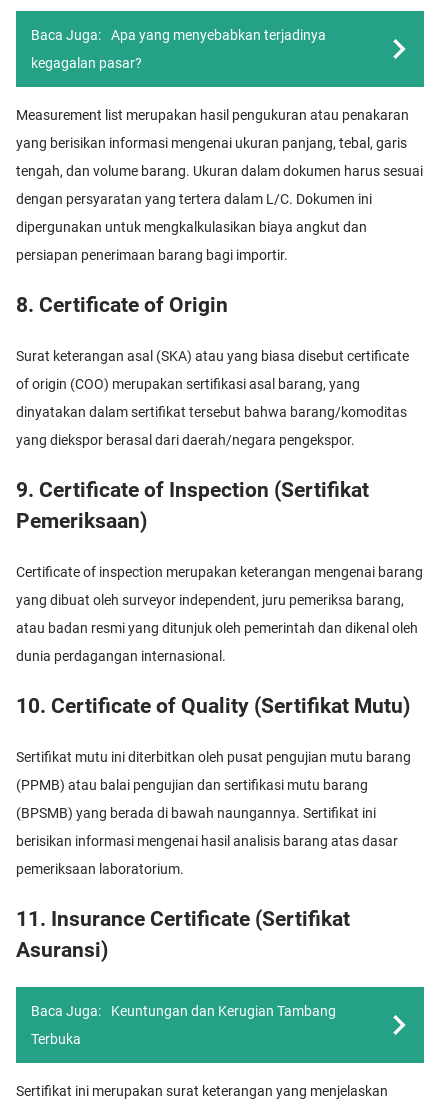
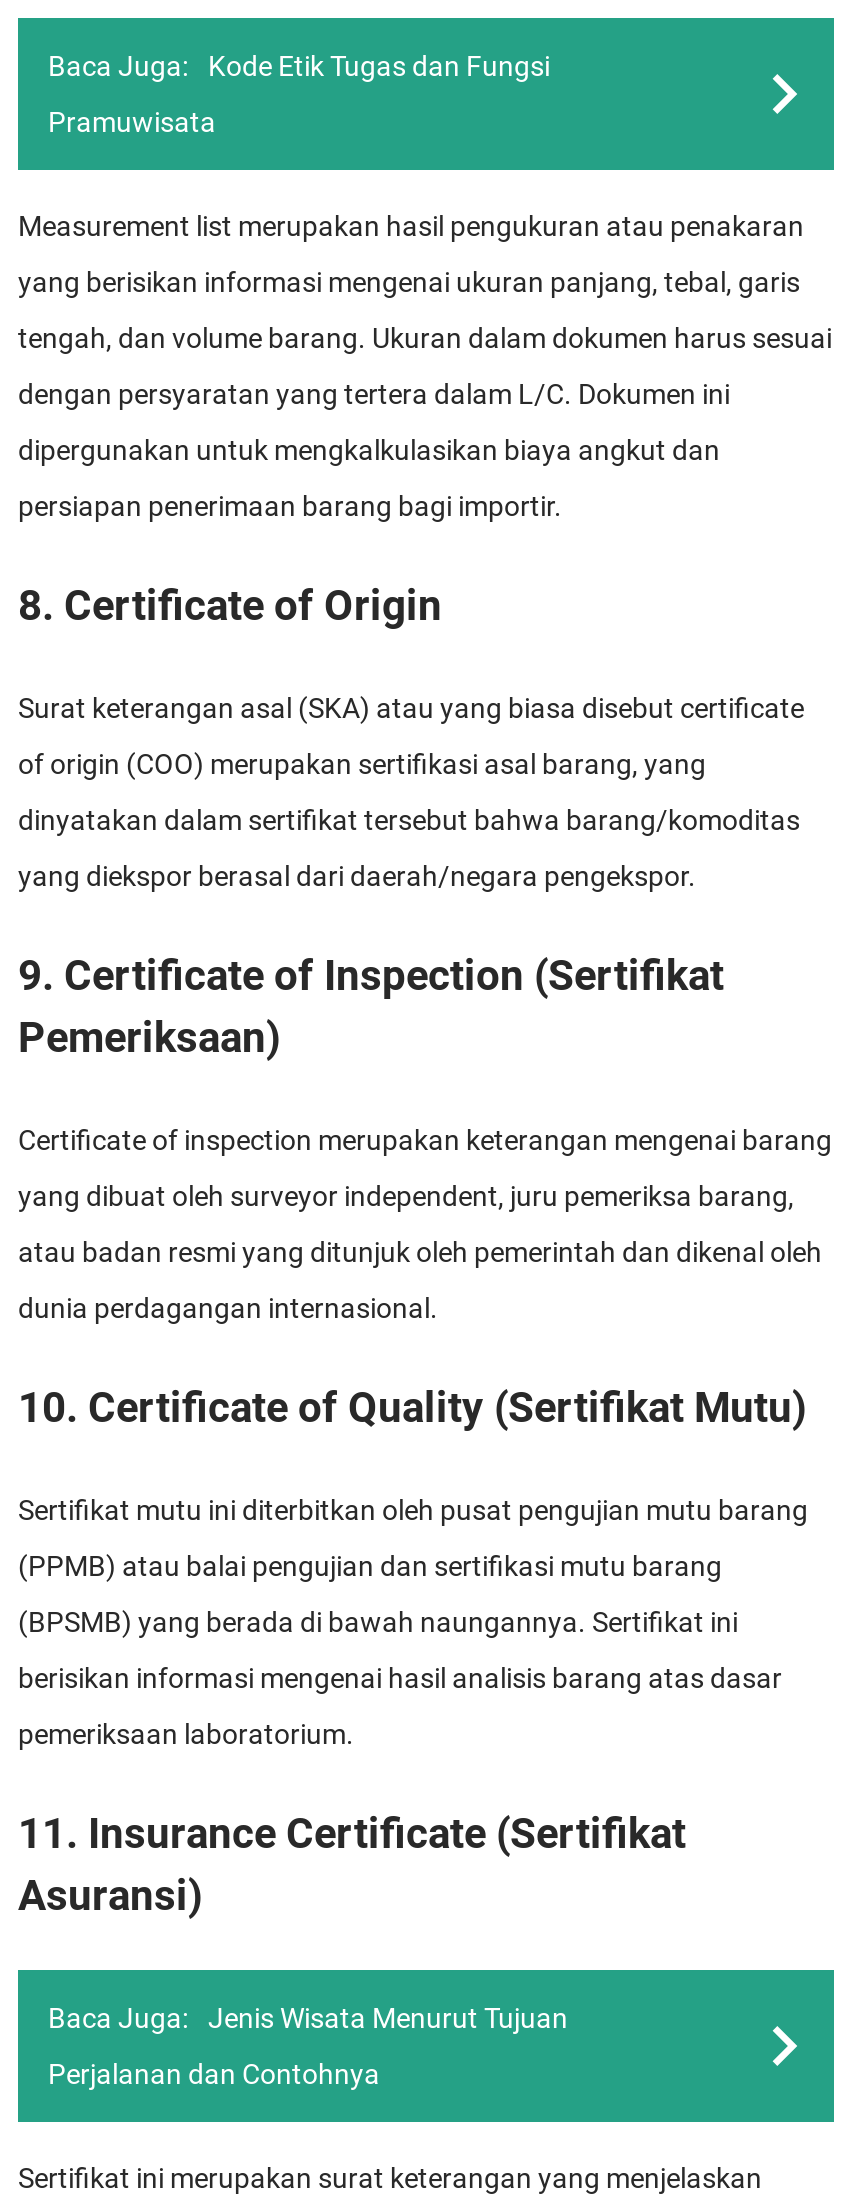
- Apa yang menyebabkan terjadinya
+ Kode Etik Tugas dan Fungsi

- kegagalan pasar?
+ Pramuwisata

- Keuntungan dan Kerugian Tambang
+ Jenis Wisata Menurut Tujuan

- Terbuka
+ Perjalanan dan Contohnya
